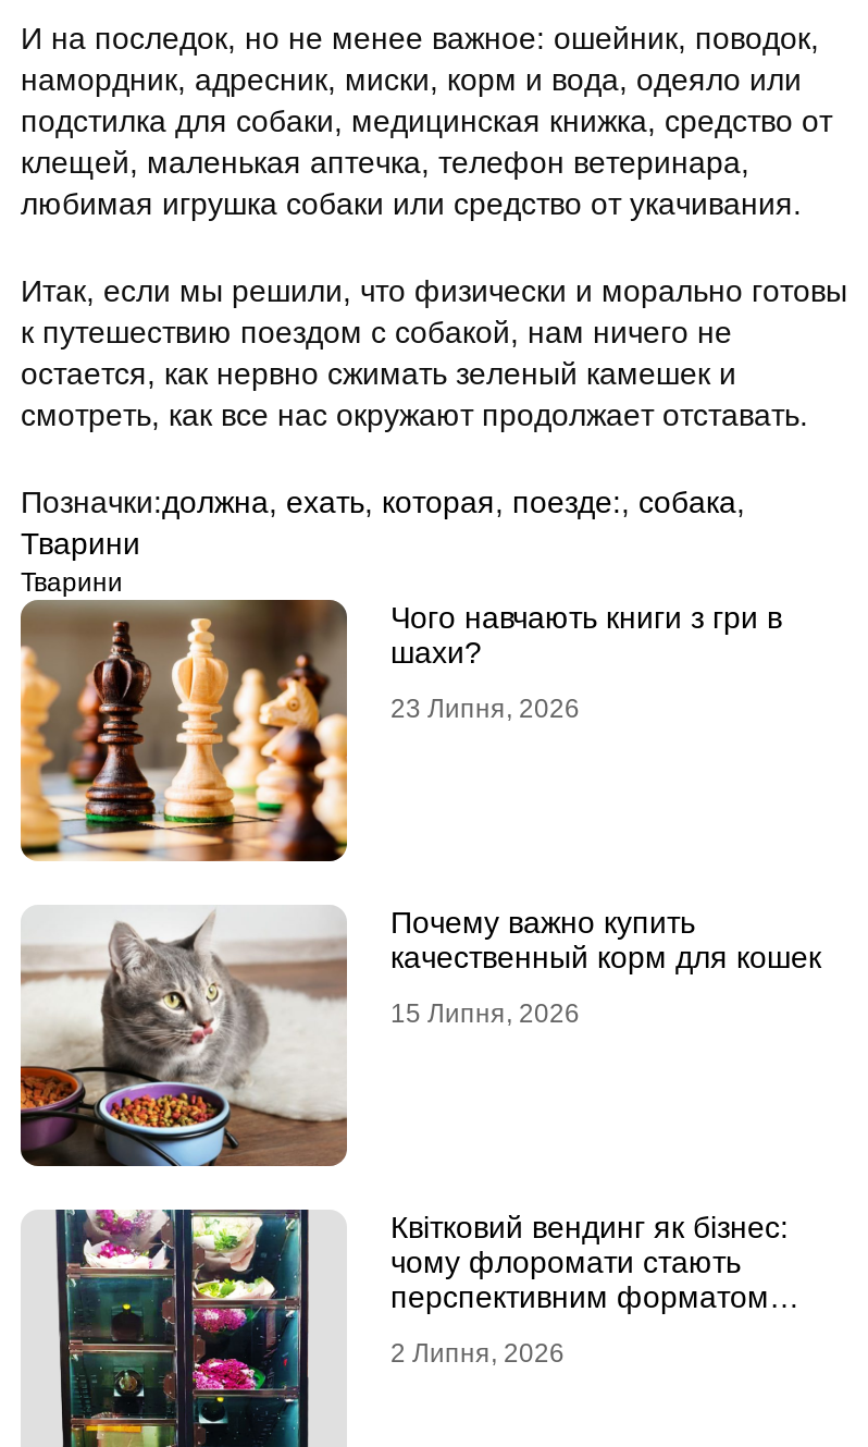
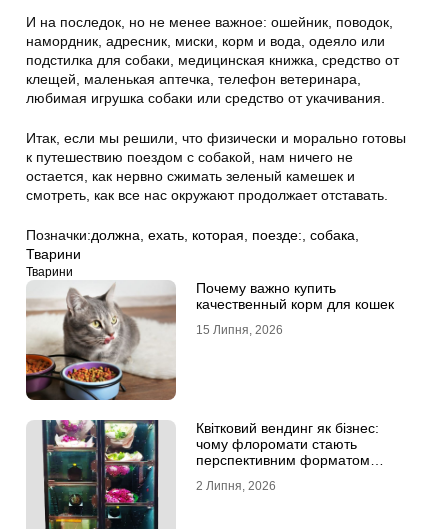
- [image]
- Чого навчають книги з гри в
- шахи?
- 23 Липня, 2026
